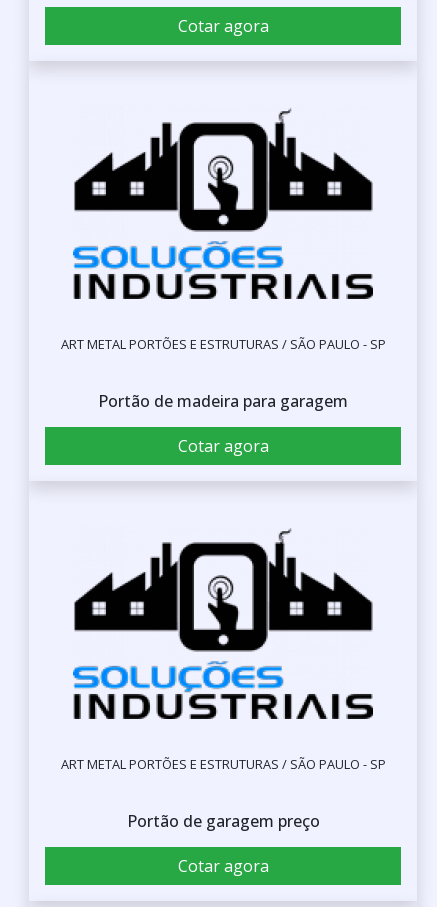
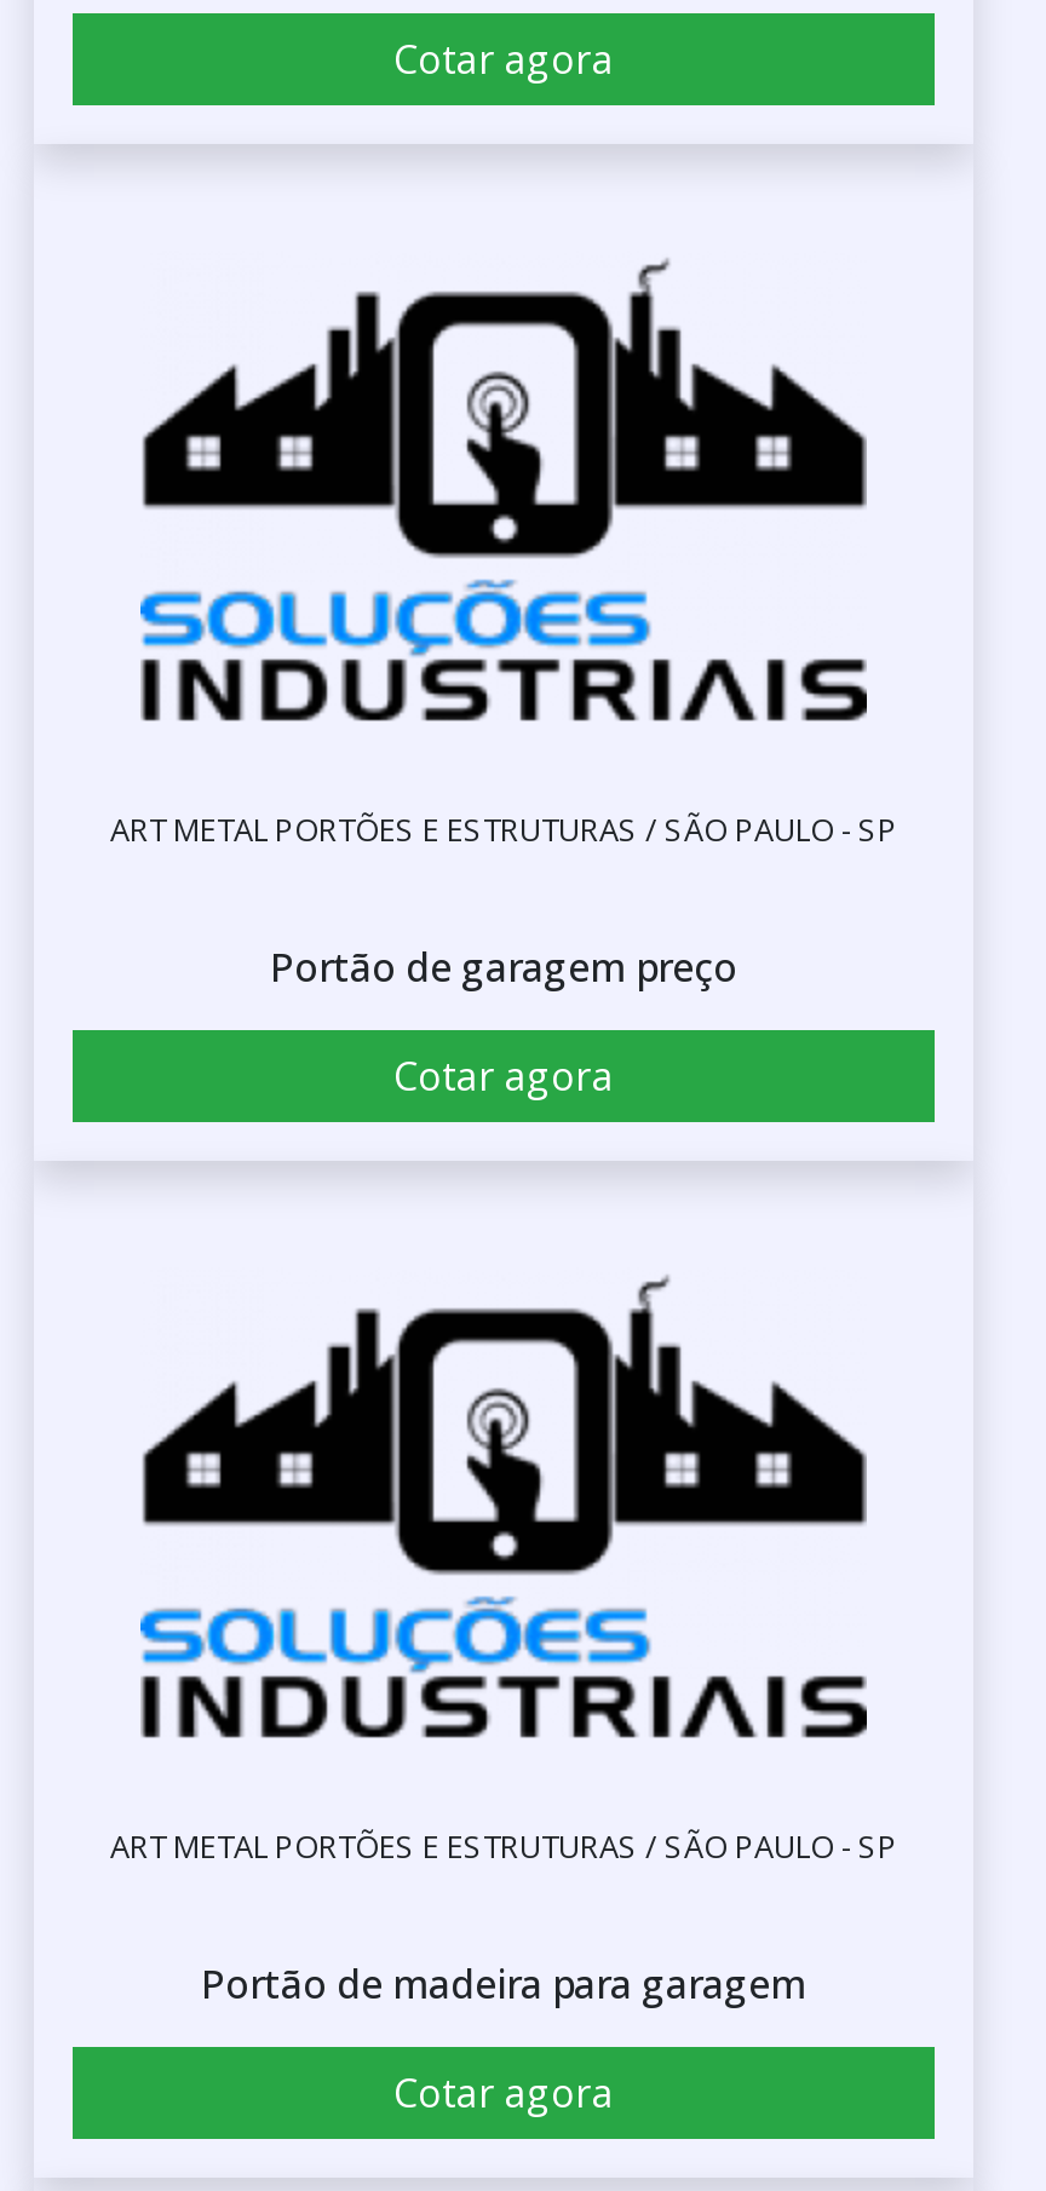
moved down: Portão de madeira para garagem

moved up: Portão de garagem preço
